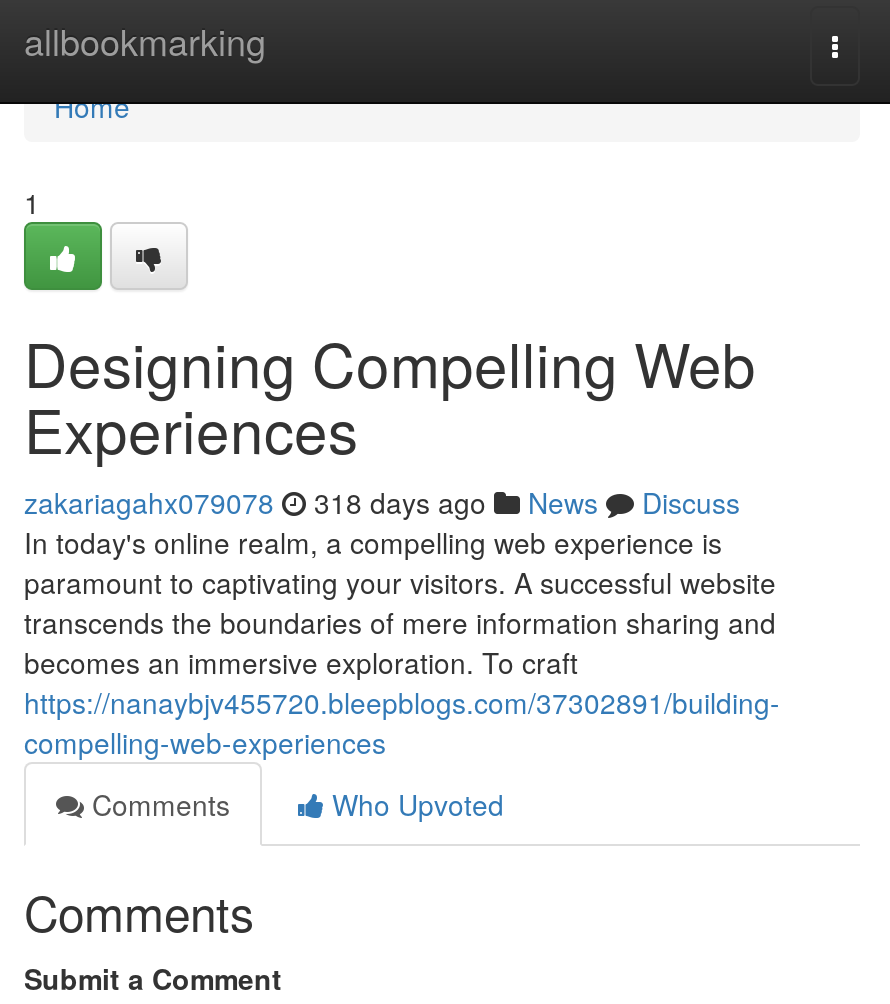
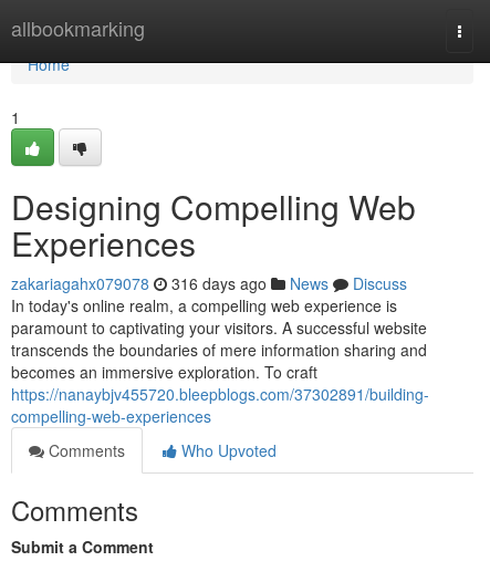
- zakariagahx079078 318 days ago News Discuss
+ zakariagahx079078 316 days ago News Discuss
